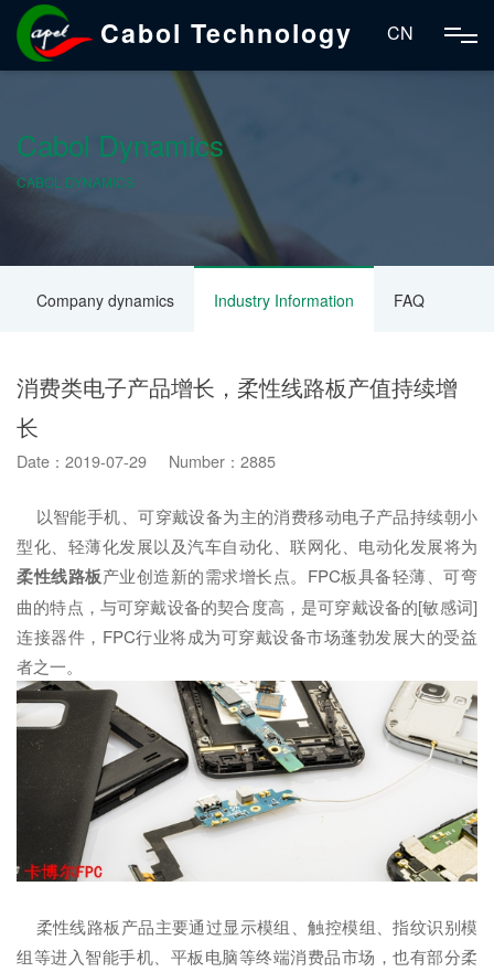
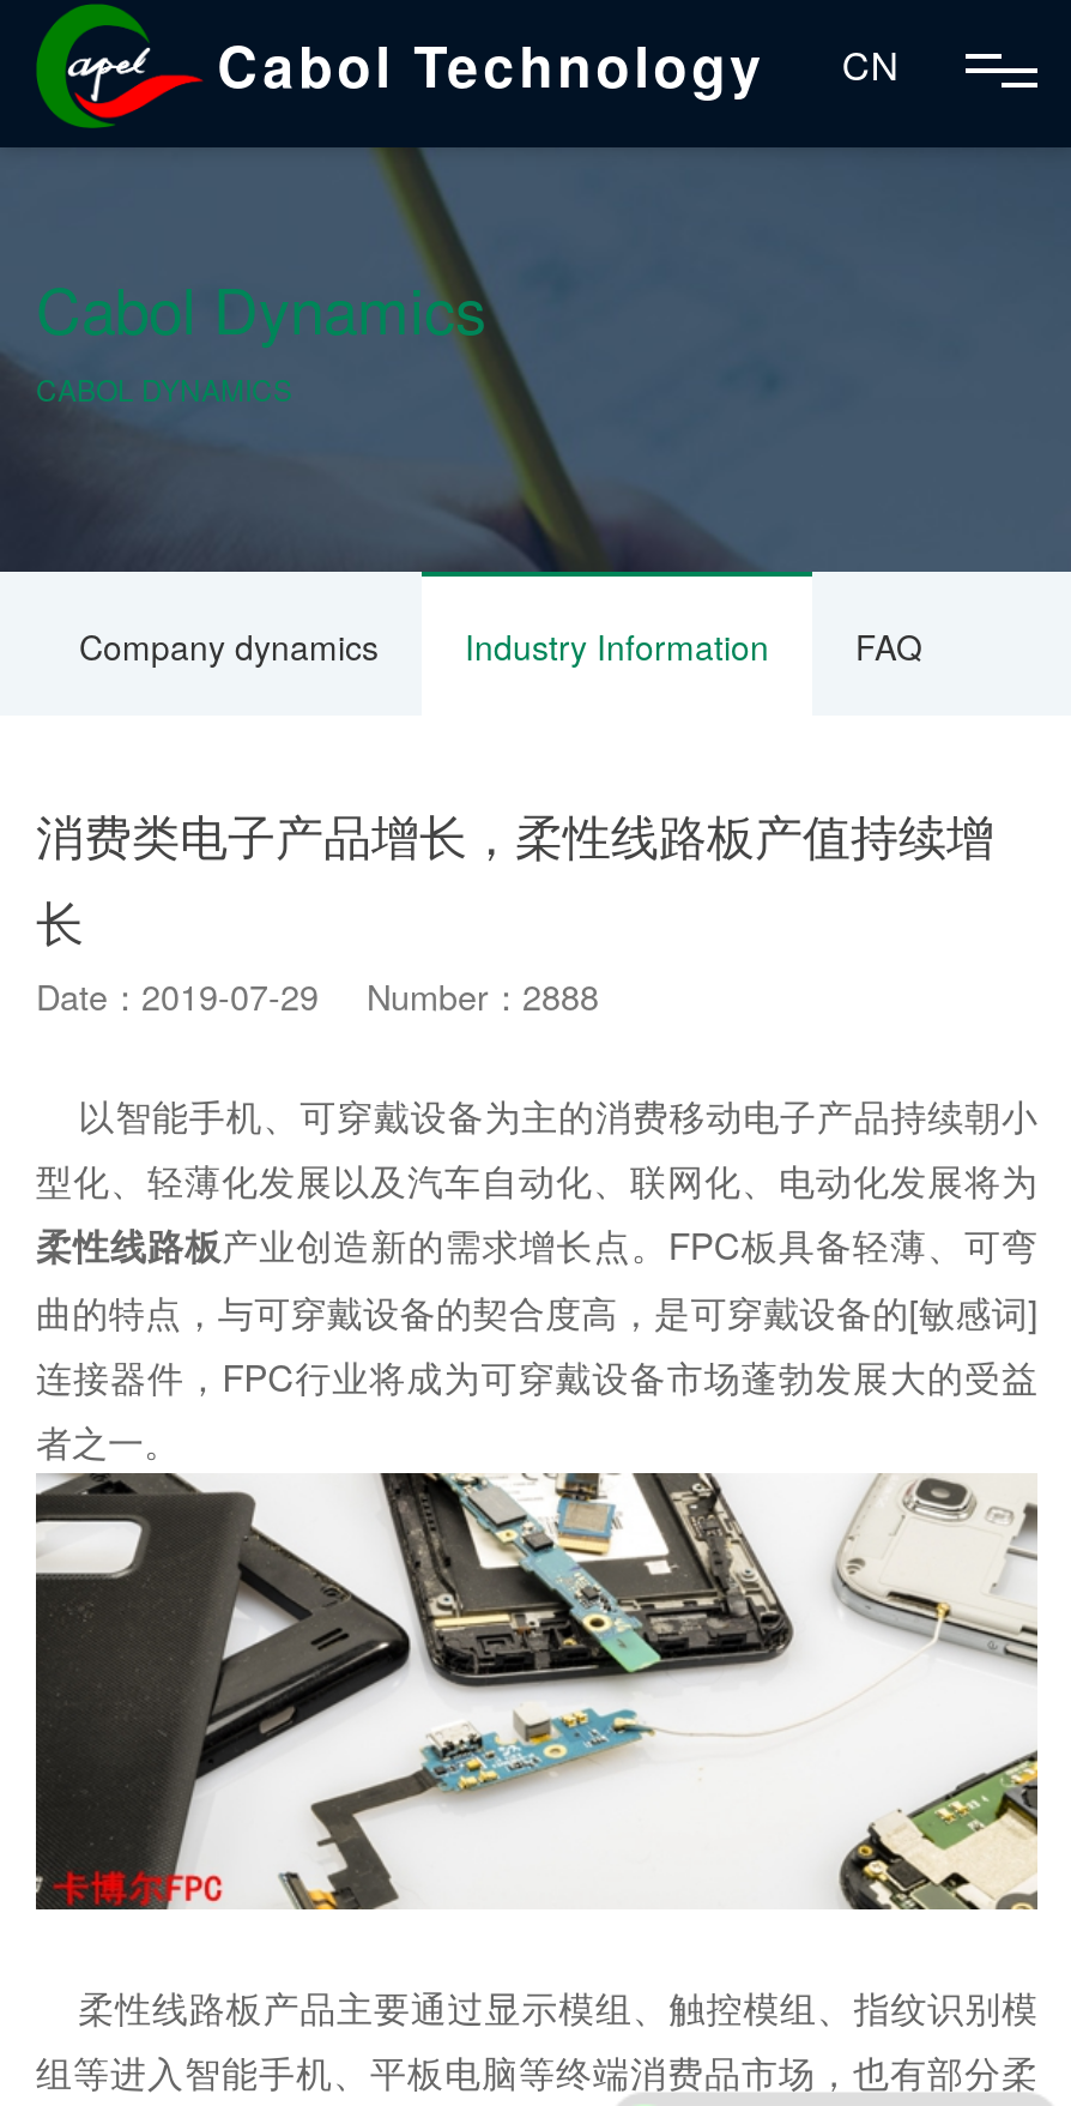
- Date：2019-07-29 Number：2885
+ Date：2019-07-29 Number：2888
